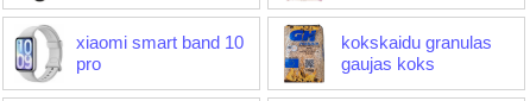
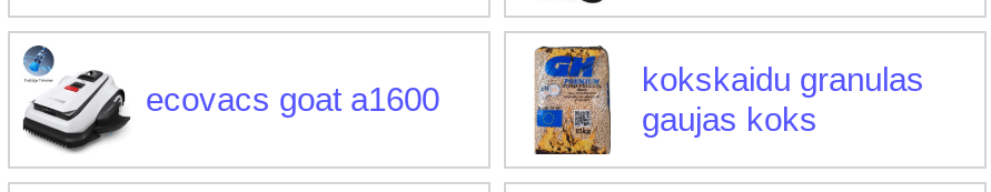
- [image]
- xiaomi smart band 10
- pro
+ [image]
+ ecovacs goat a1600
